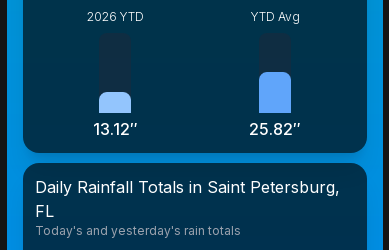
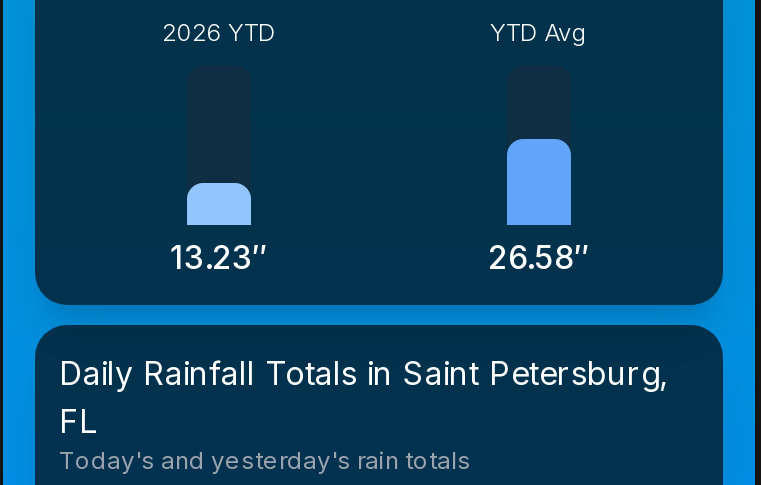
- 13.12″
+ 13.23″

- 25.82″
+ 26.58″
